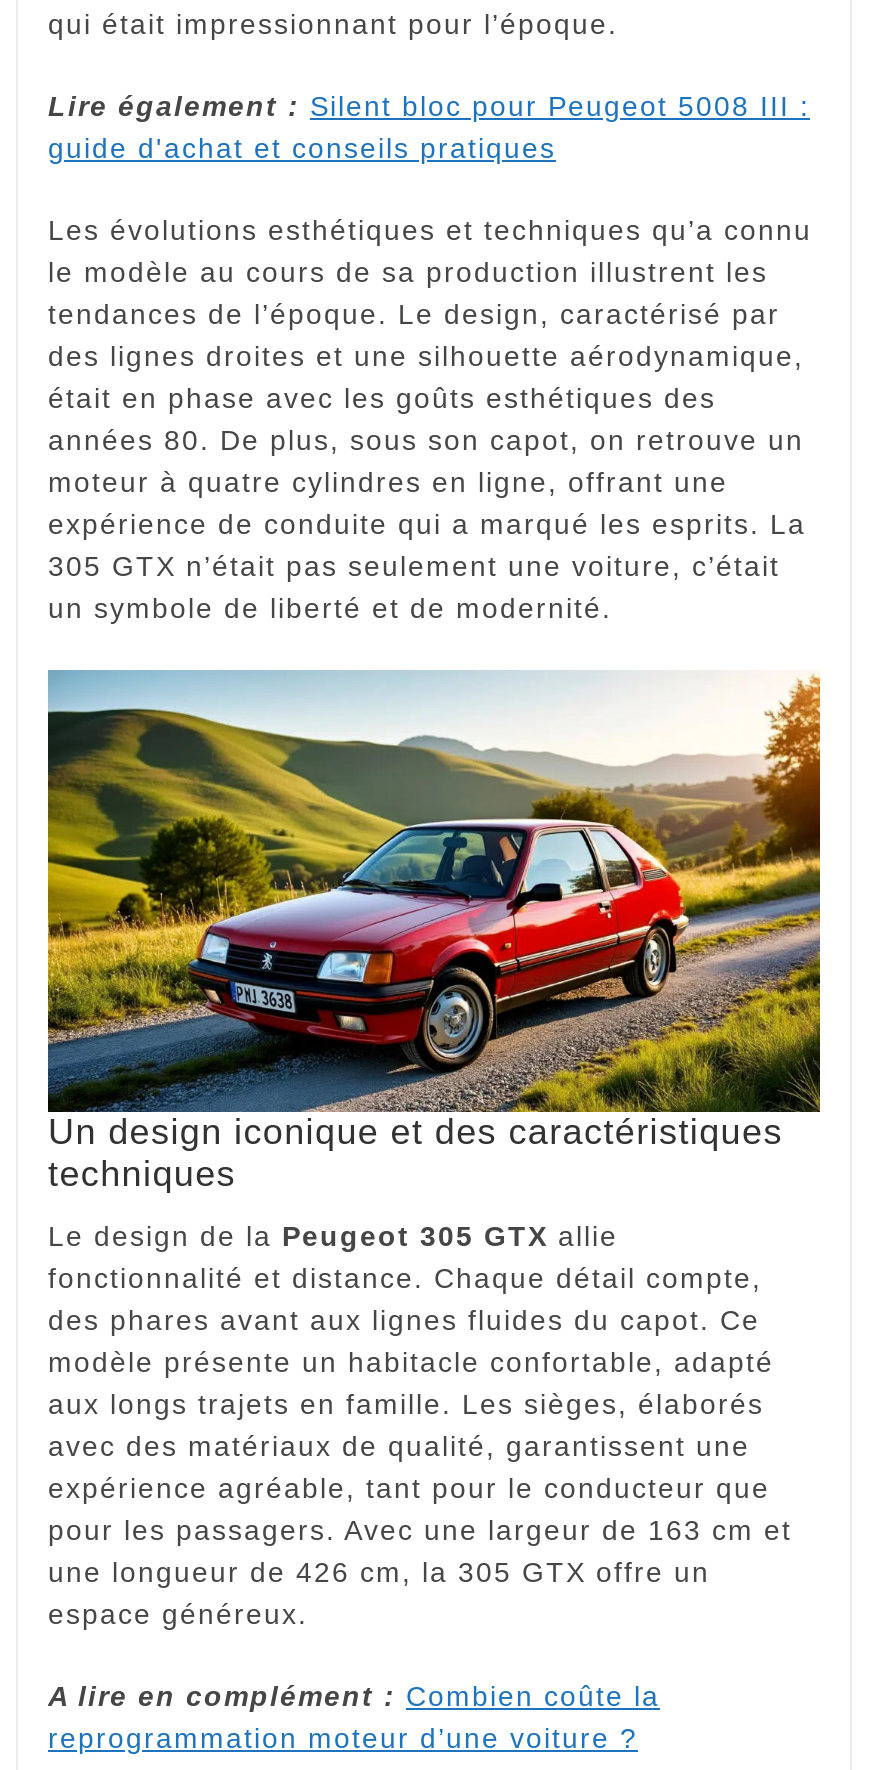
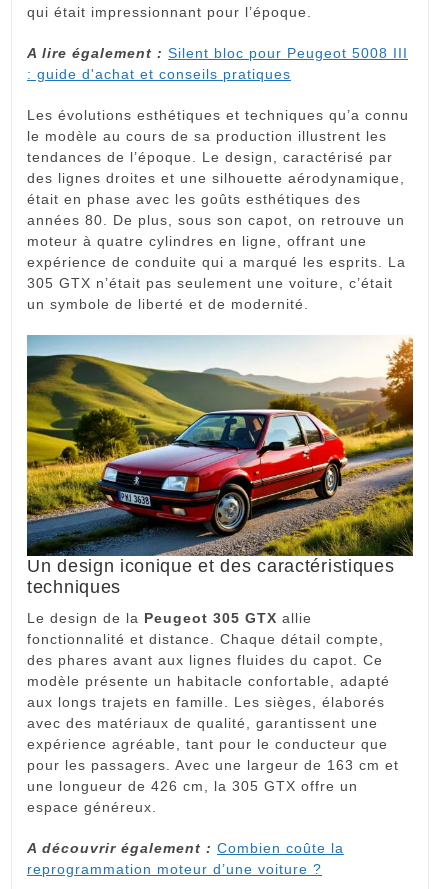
- Lire également : Silent bloc pour Peugeot 5008 III :
- guide d'achat et conseils pratiques
+ A lire également : Silent bloc pour Peugeot 5008 III
+ : guide d'achat et conseils pratiques

- A lire en complément : Combien coûte la
+ A découvrir également : Combien coûte la
